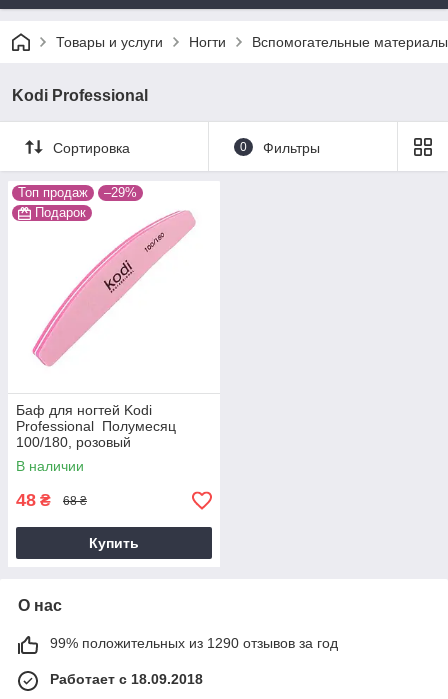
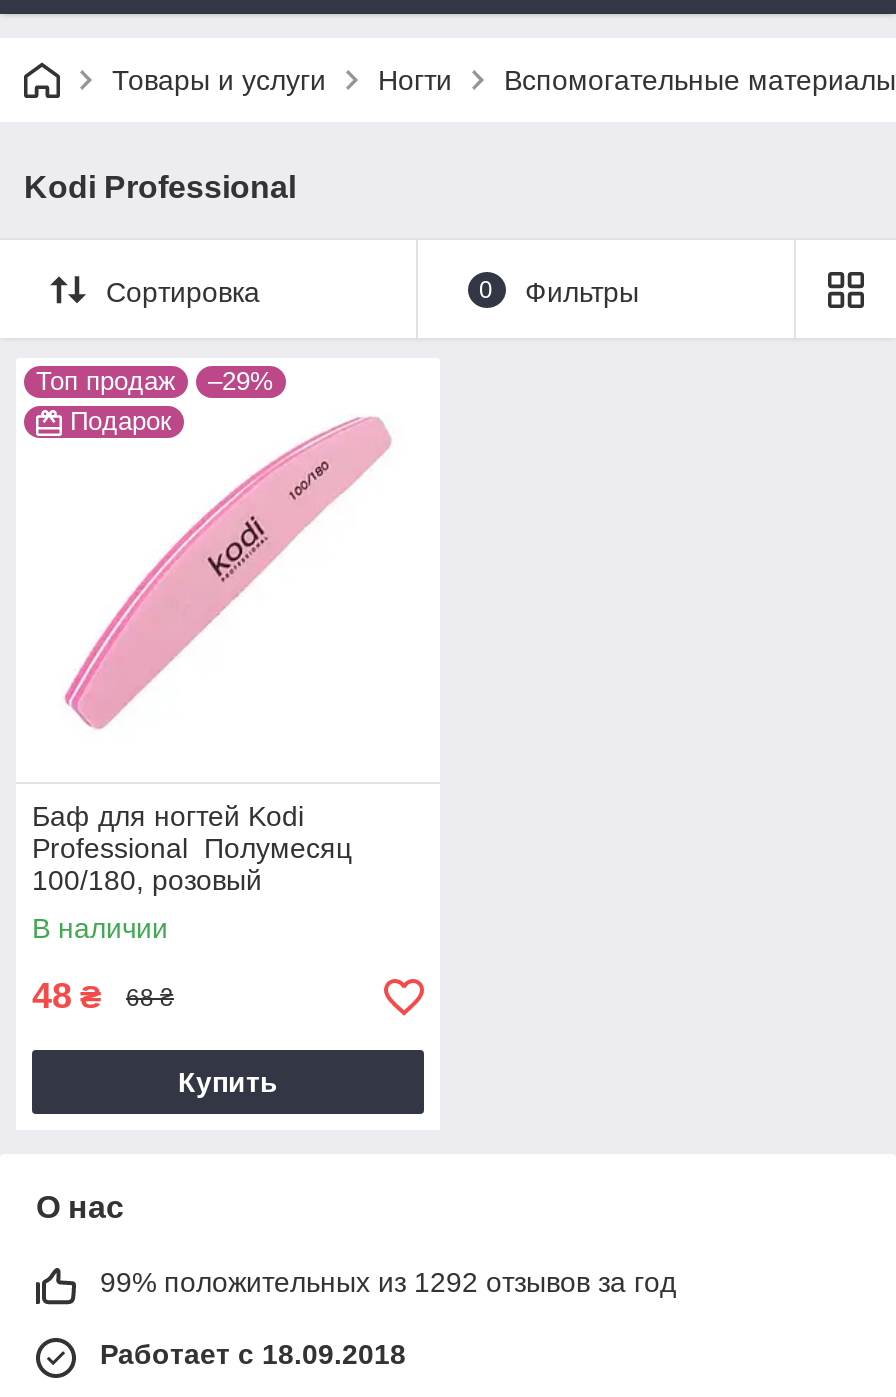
- 99% положительных из 1290 отзывов за год
+ 99% положительных из 1292 отзывов за год
